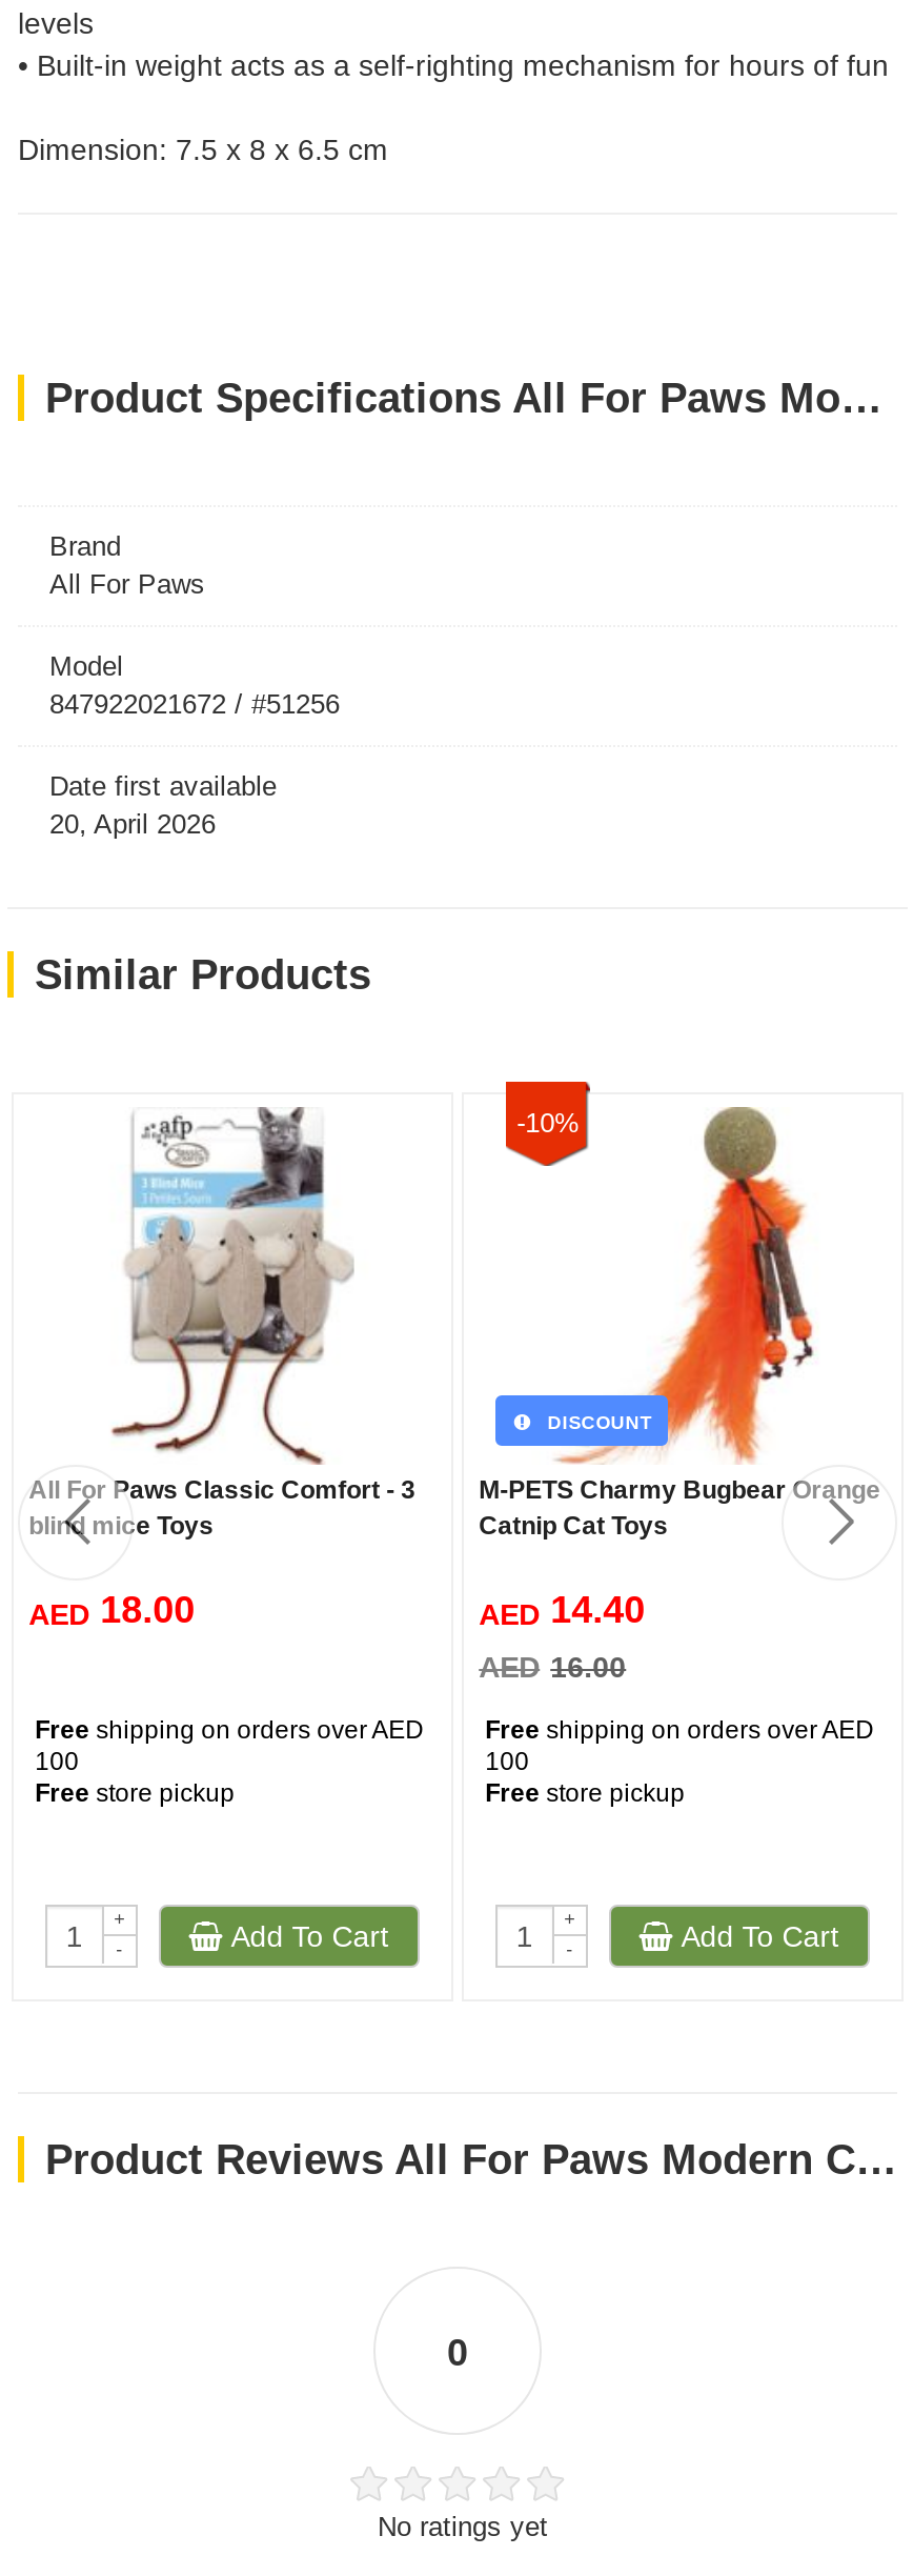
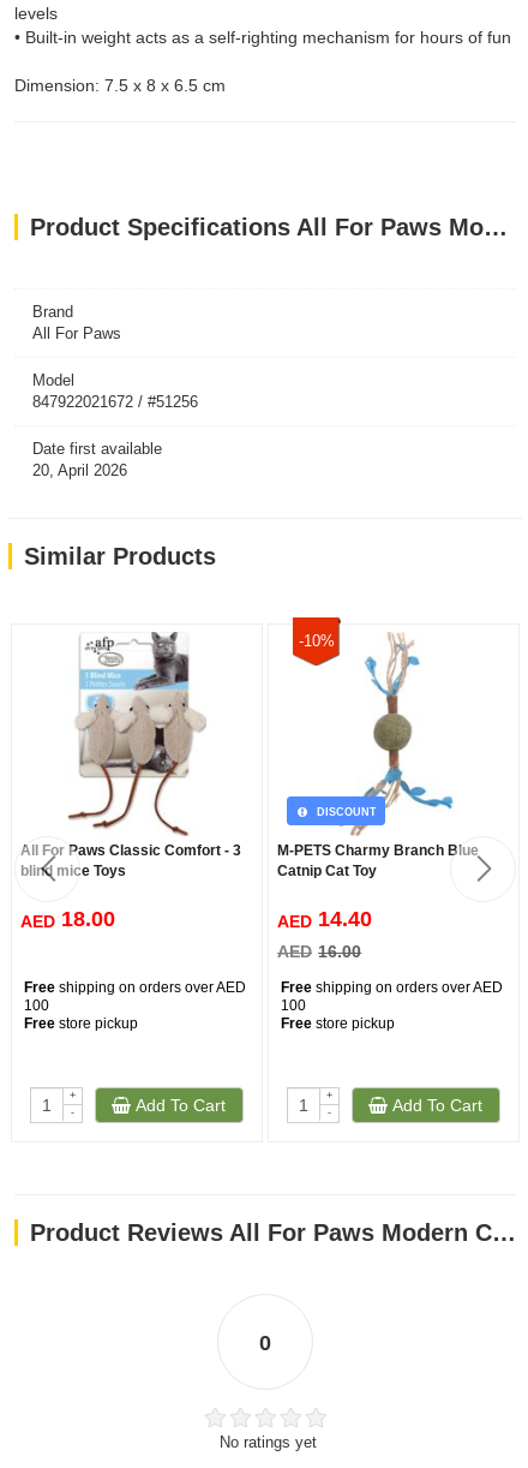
- [image]
- M-PETS Charmy Bugbear Orange
+ [image]
+ M-PETS Charmy Branch Blue

- Catnip Cat Toys
+ Catnip Cat Toy
